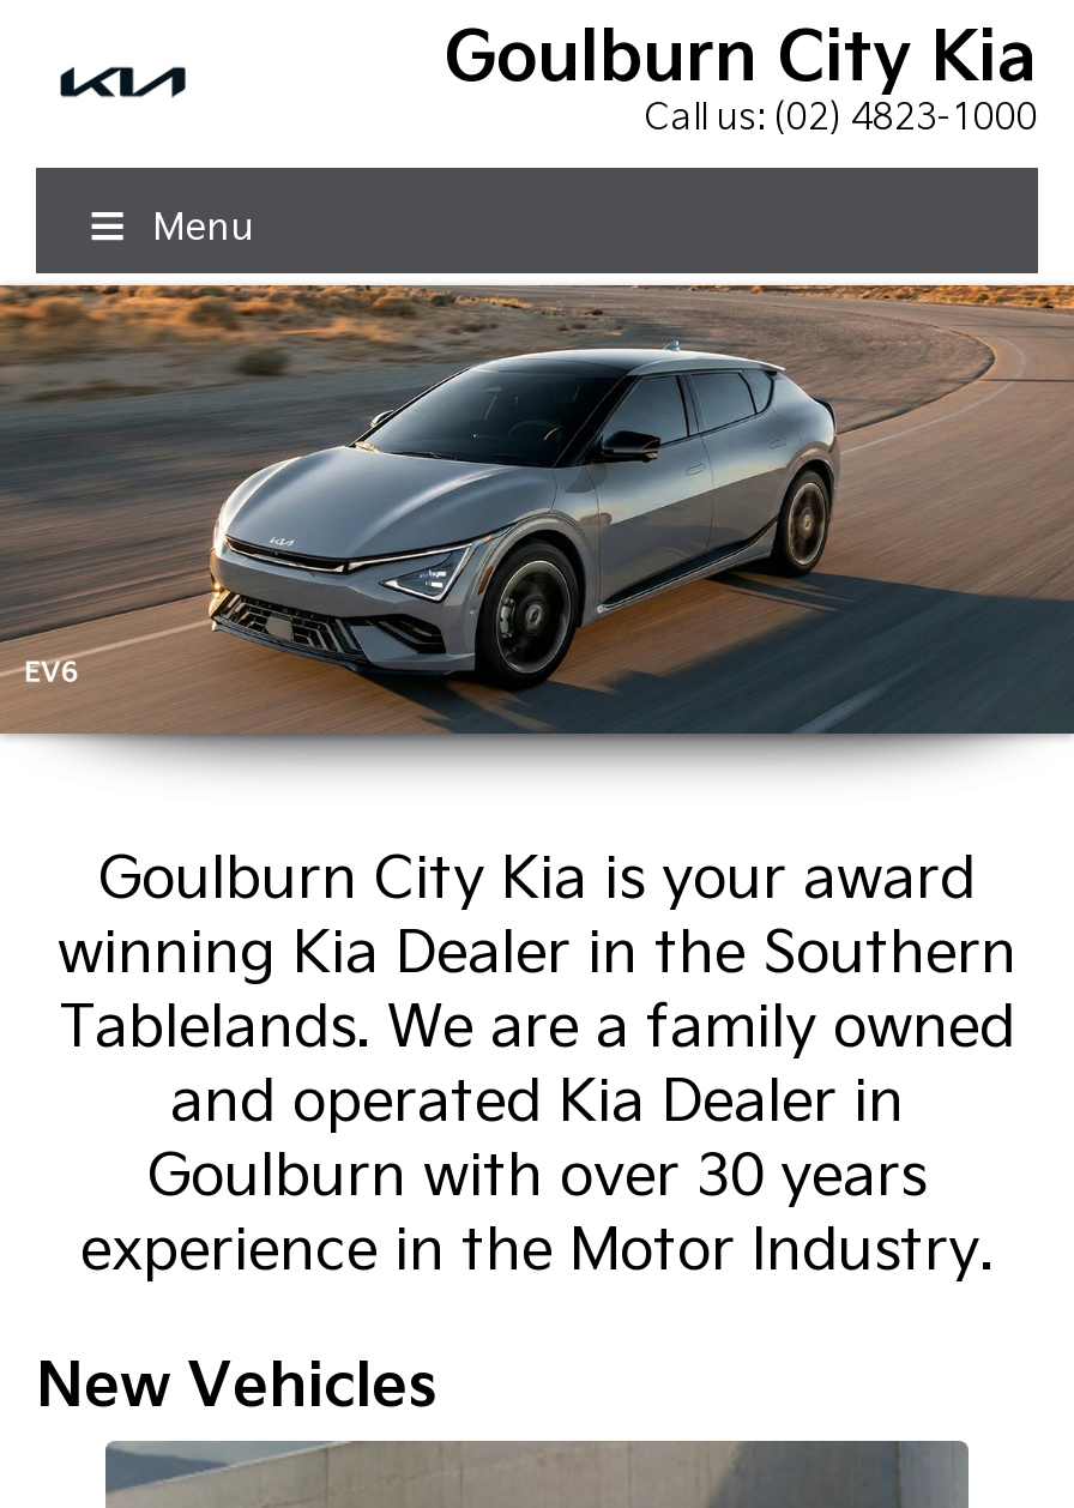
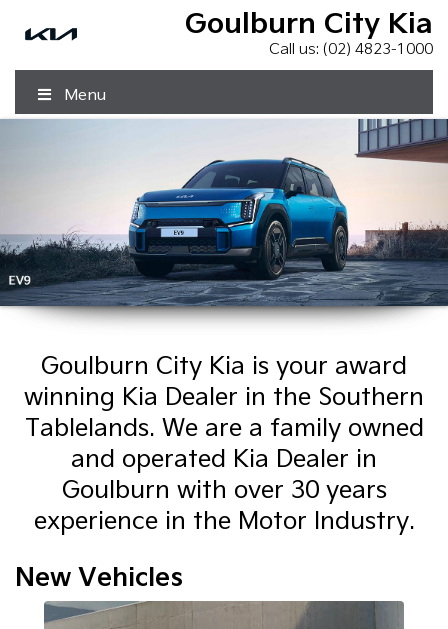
- [image]
+ [image]
